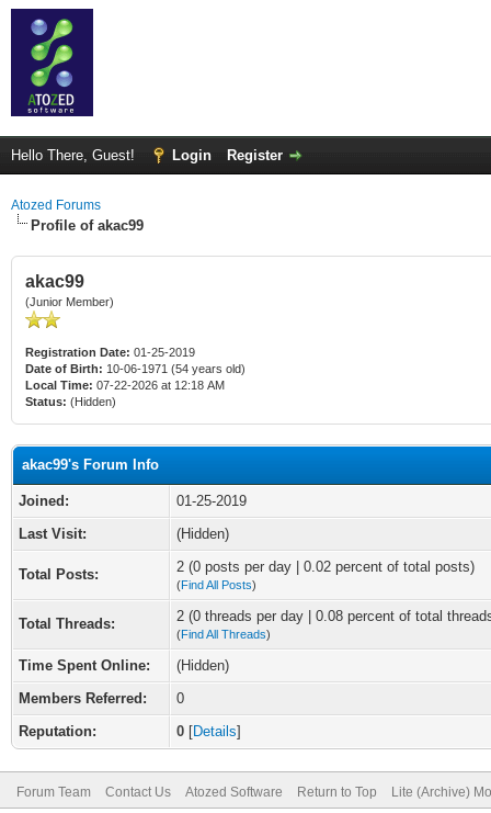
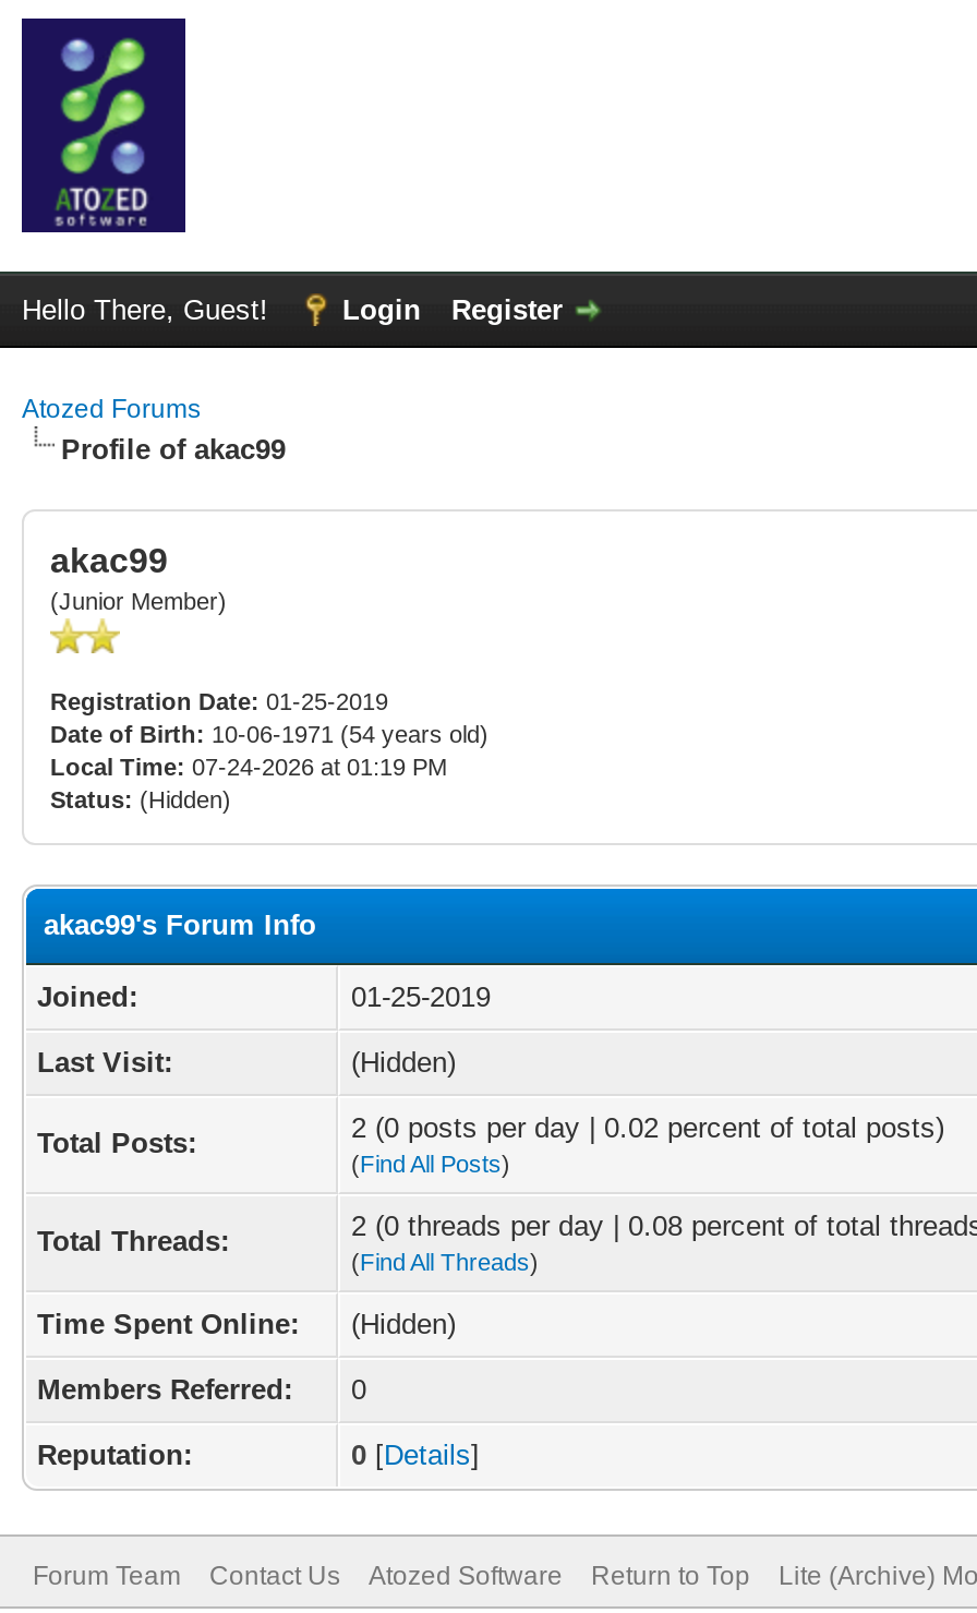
- Local Time: 07-22-2026 at 12:18 AM
+ Local Time: 07-24-2026 at 01:19 PM
